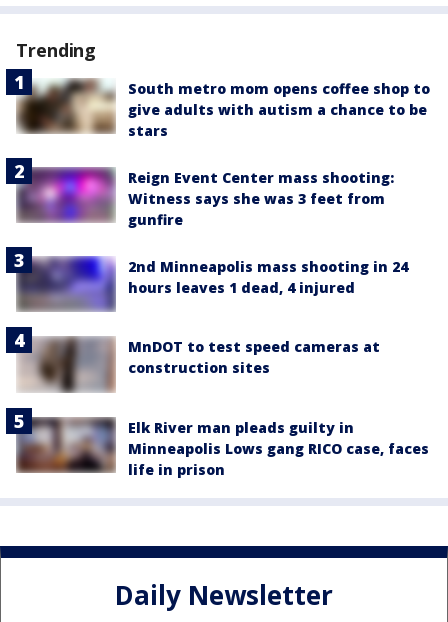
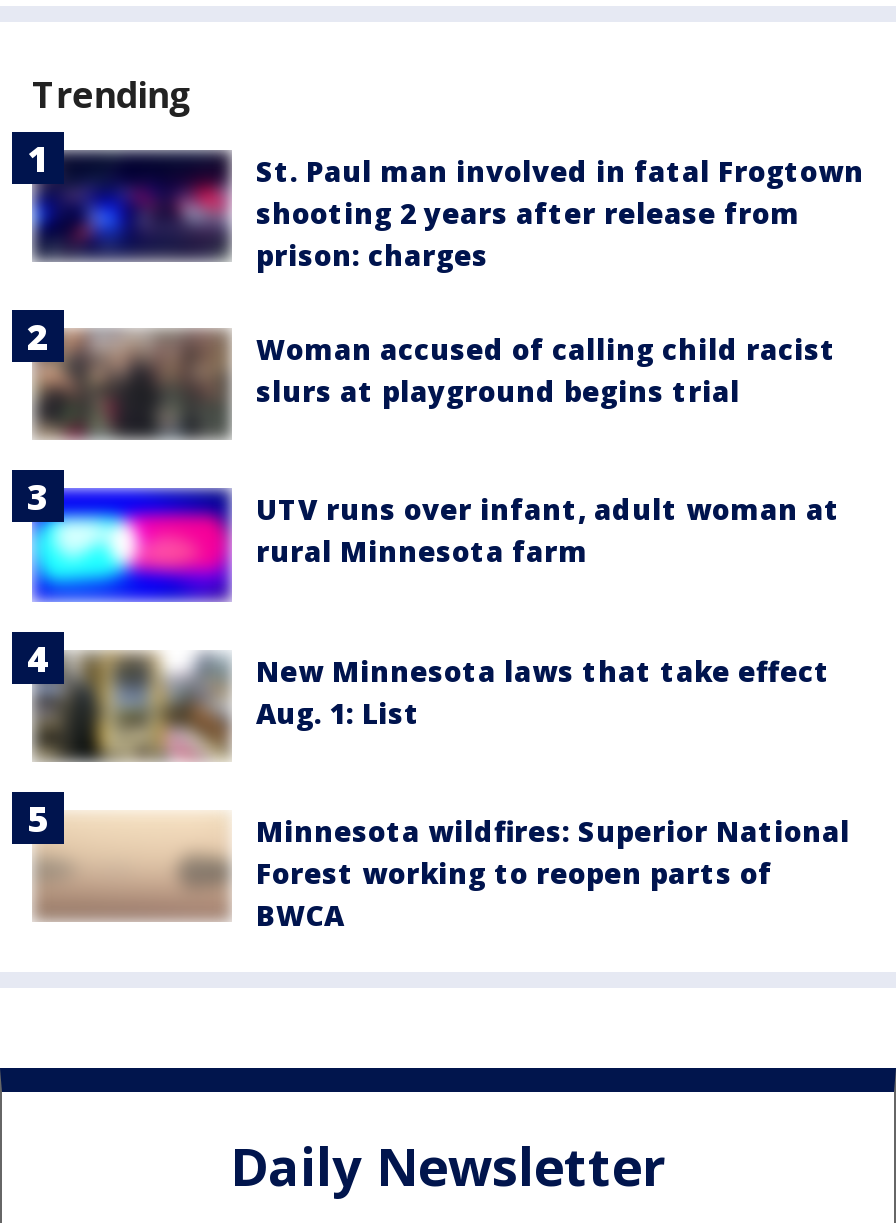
- [image]
- South metro mom opens coffee shop to
- give adults with autism a chance to be
- stars
+ [image]
+ St. Paul man involved in fatal Frogtown
+ shooting 2 years after release from
+ prison: charges

- [image]
- Reign Event Center mass shooting:
- Witness says she was 3 feet from
- gunfire
+ [image]
+ Woman accused of calling child racist
+ slurs at playground begins trial

- [image]
- 2nd Minneapolis mass shooting in 24
- hours leaves 1 dead, 4 injured
+ [image]
+ UTV runs over infant, adult woman at
+ rural Minnesota farm

- [image]
- MnDOT to test speed cameras at
- construction sites
+ [image]
+ New Minnesota laws that take effect
+ Aug. 1: List

- [image]
- Elk River man pleads guilty in
- Minneapolis Lows gang RICO case, faces
- life in prison
+ [image]
+ Minnesota wildfires: Superior National
+ Forest working to reopen parts of
+ BWCA
